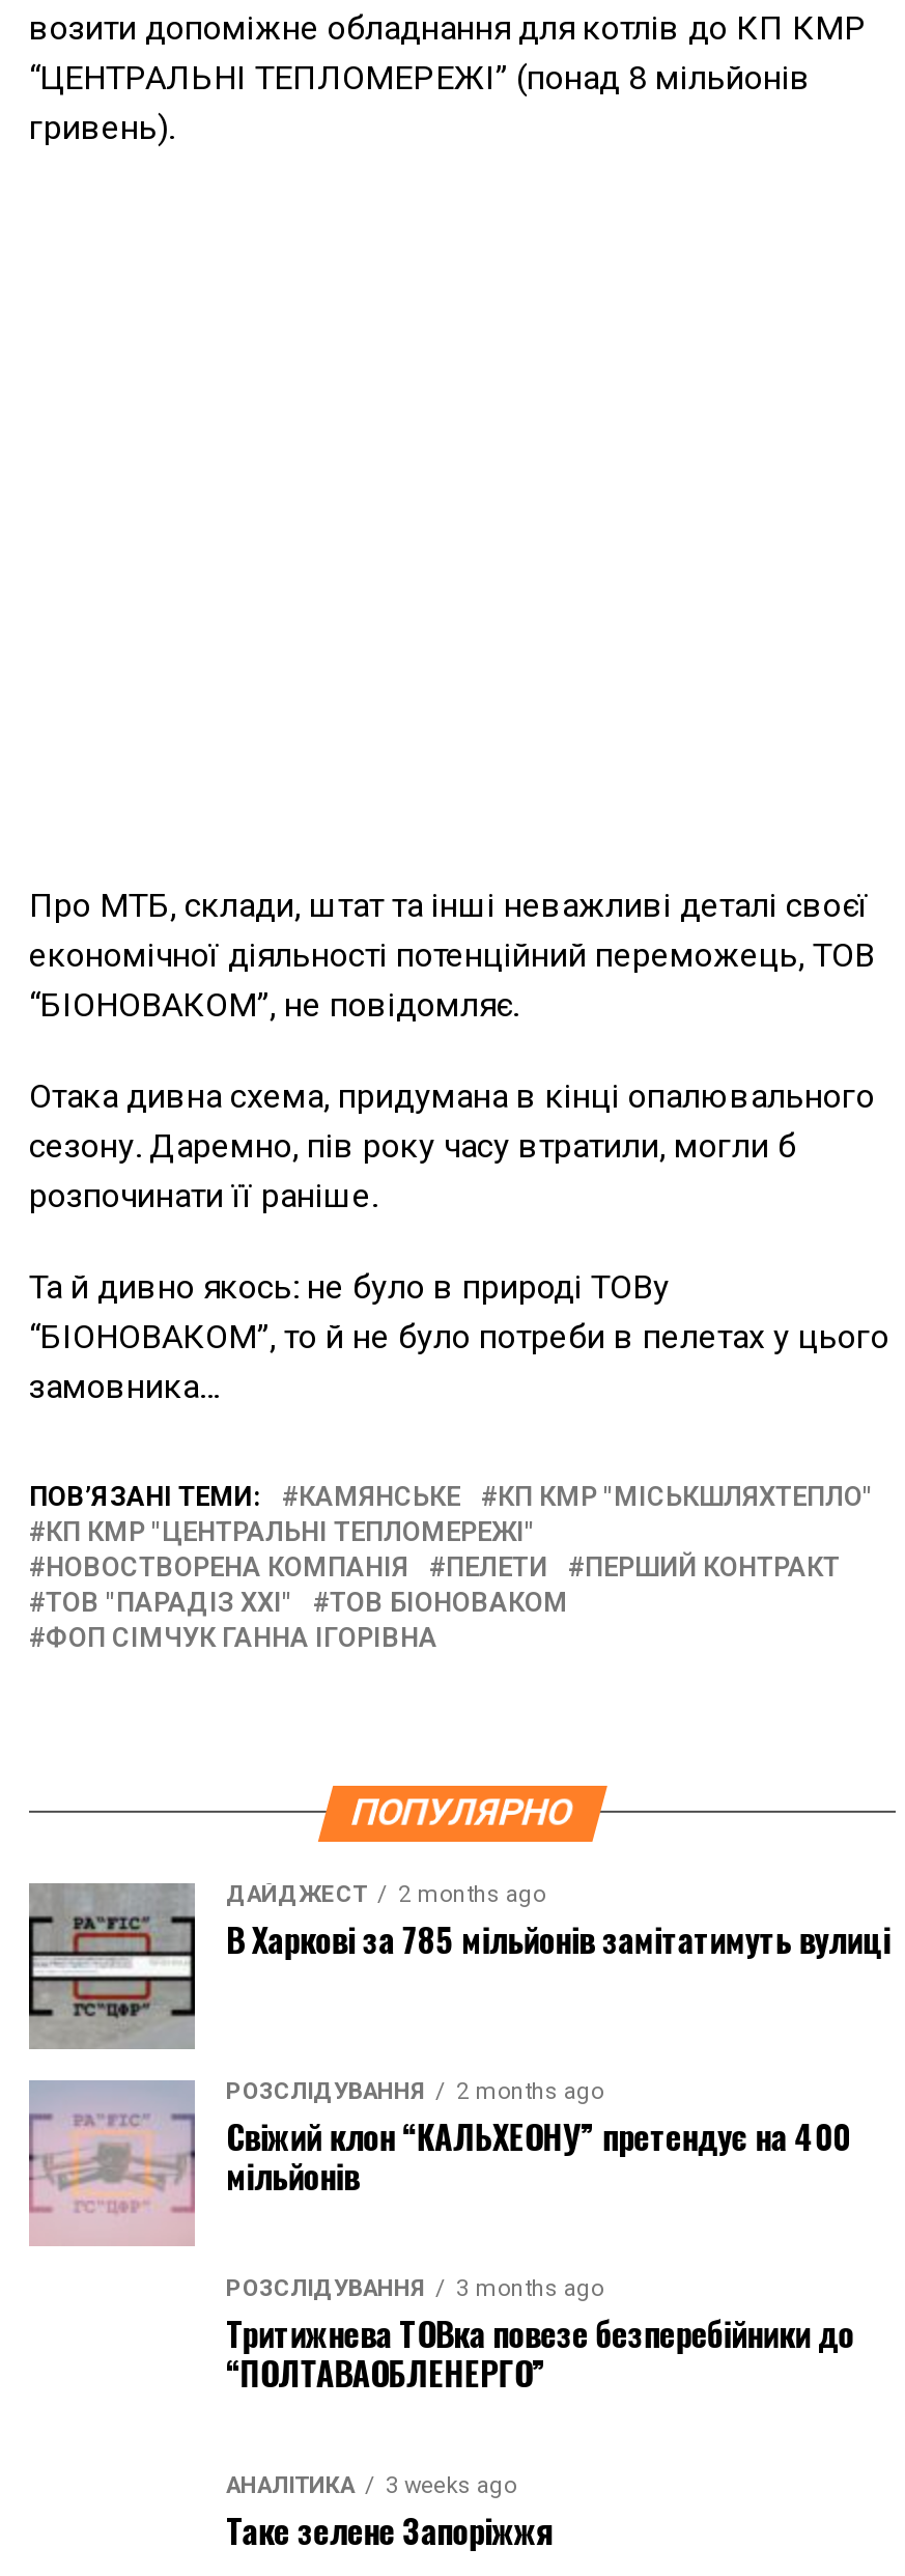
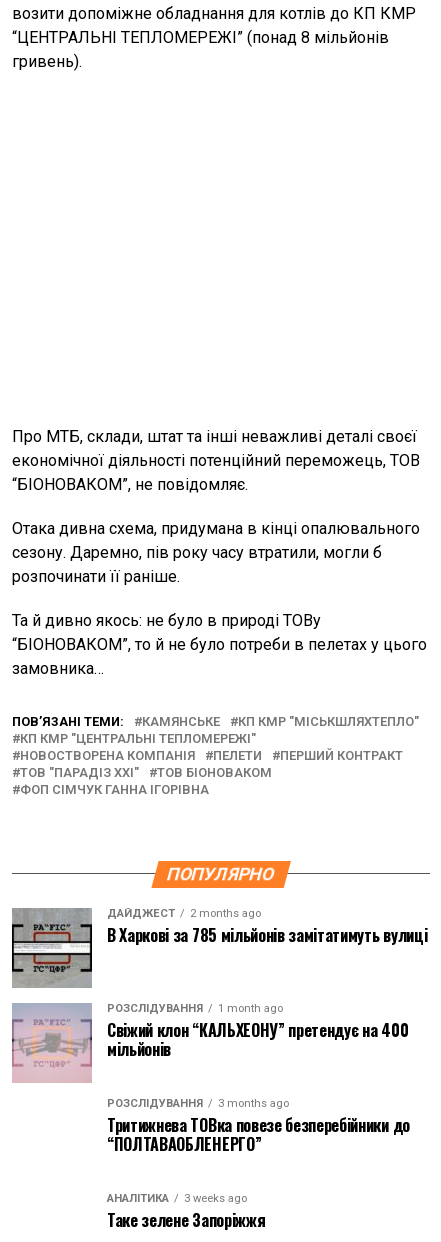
- РОЗСЛІДУВАННЯ 2 months ago
+ РОЗСЛІДУВАННЯ 1 month ago
